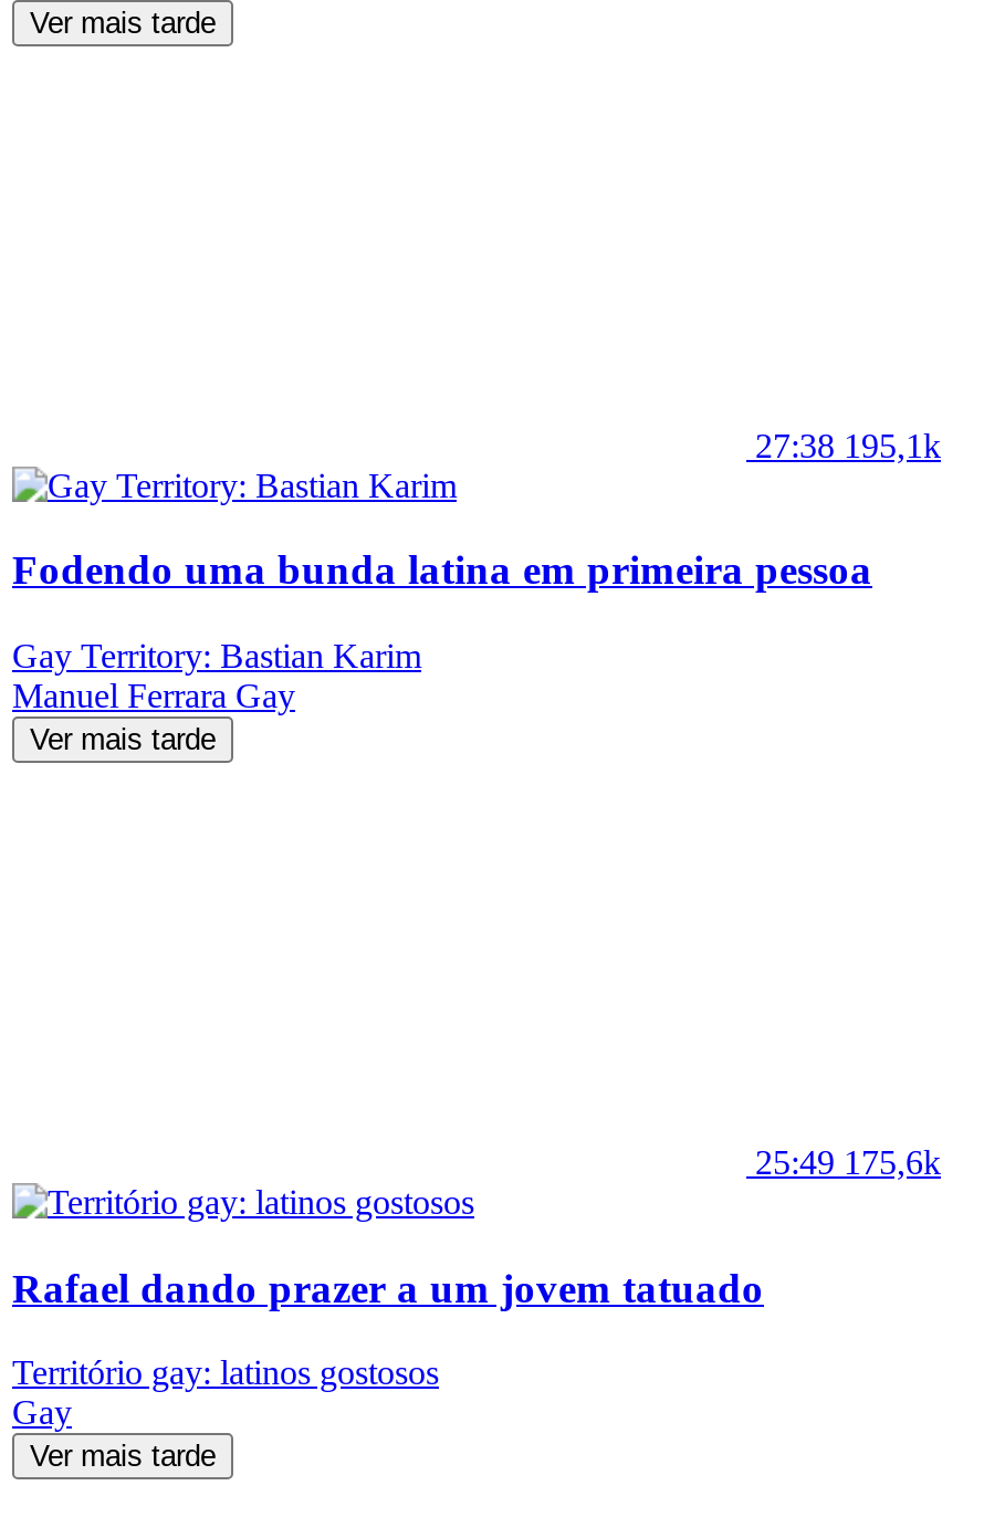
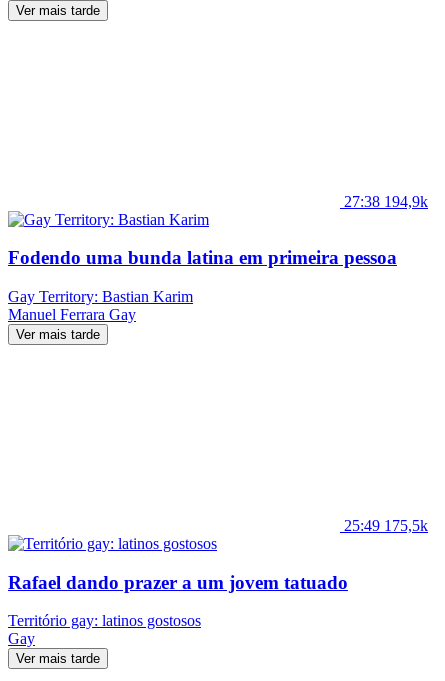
- 27:38 195,1k
+ 27:38 194,9k

- 25:49 175,6k
+ 25:49 175,5k
